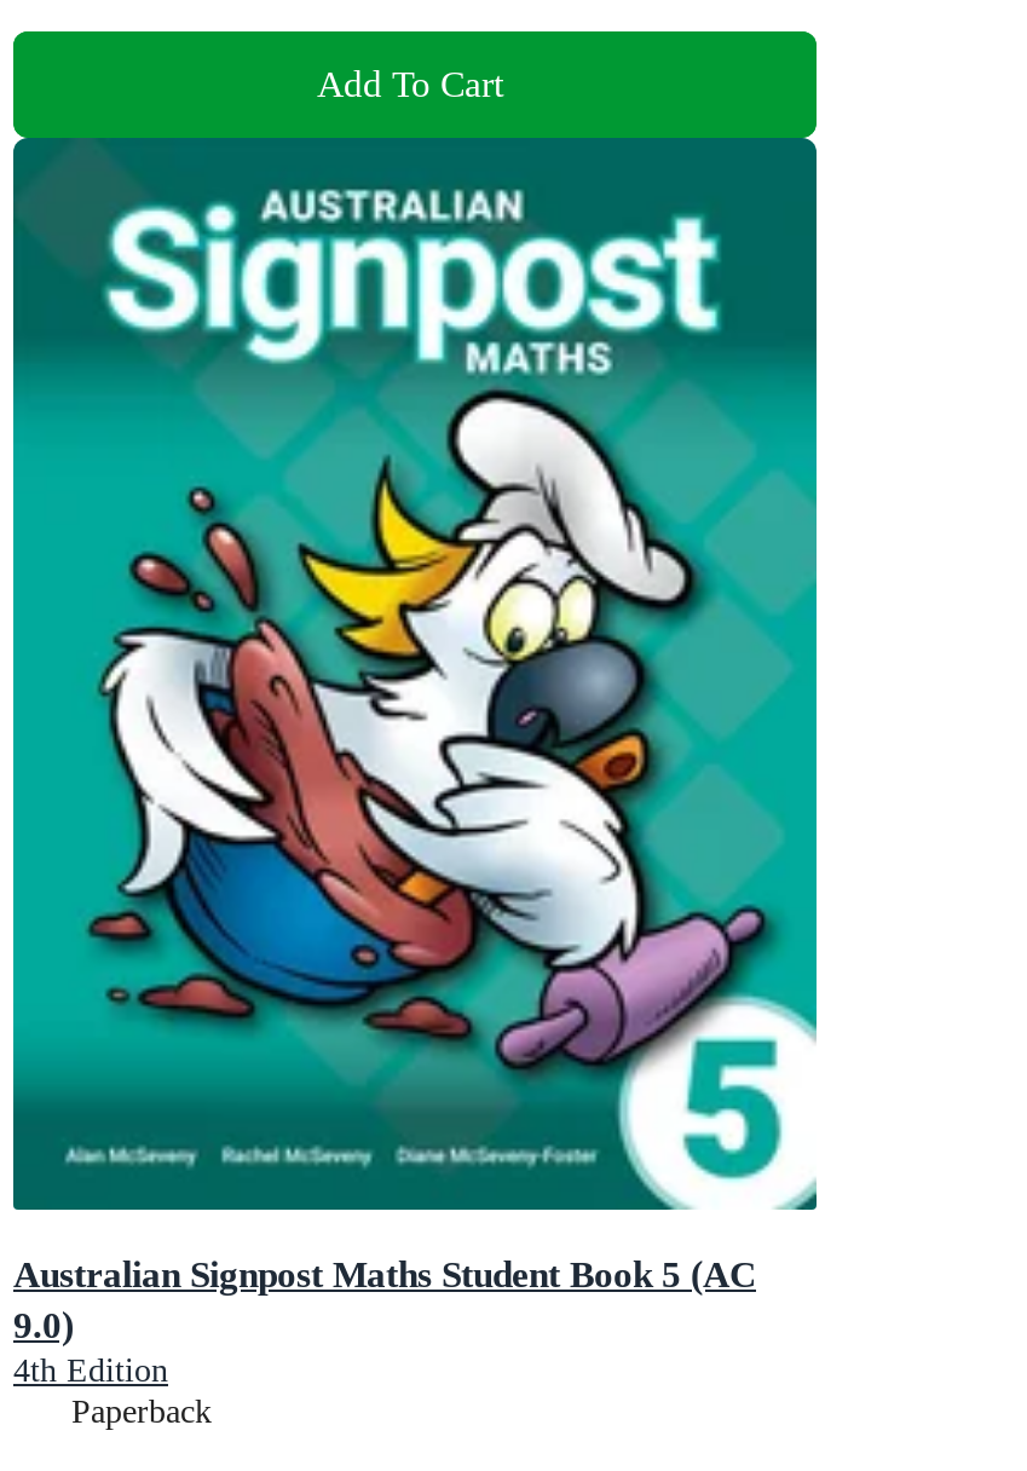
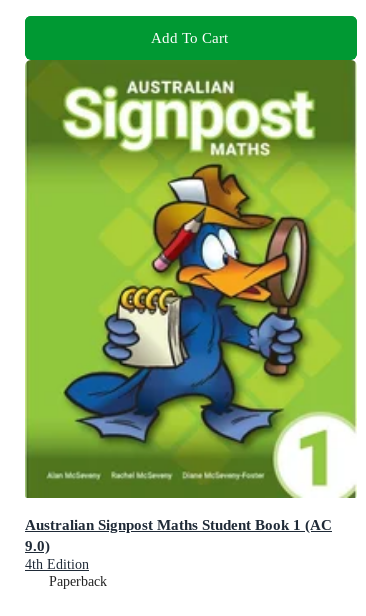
- [image]
- Australian Signpost Maths Student Book 5 (AC
+ [image]
+ Australian Signpost Maths Student Book 1 (AC
